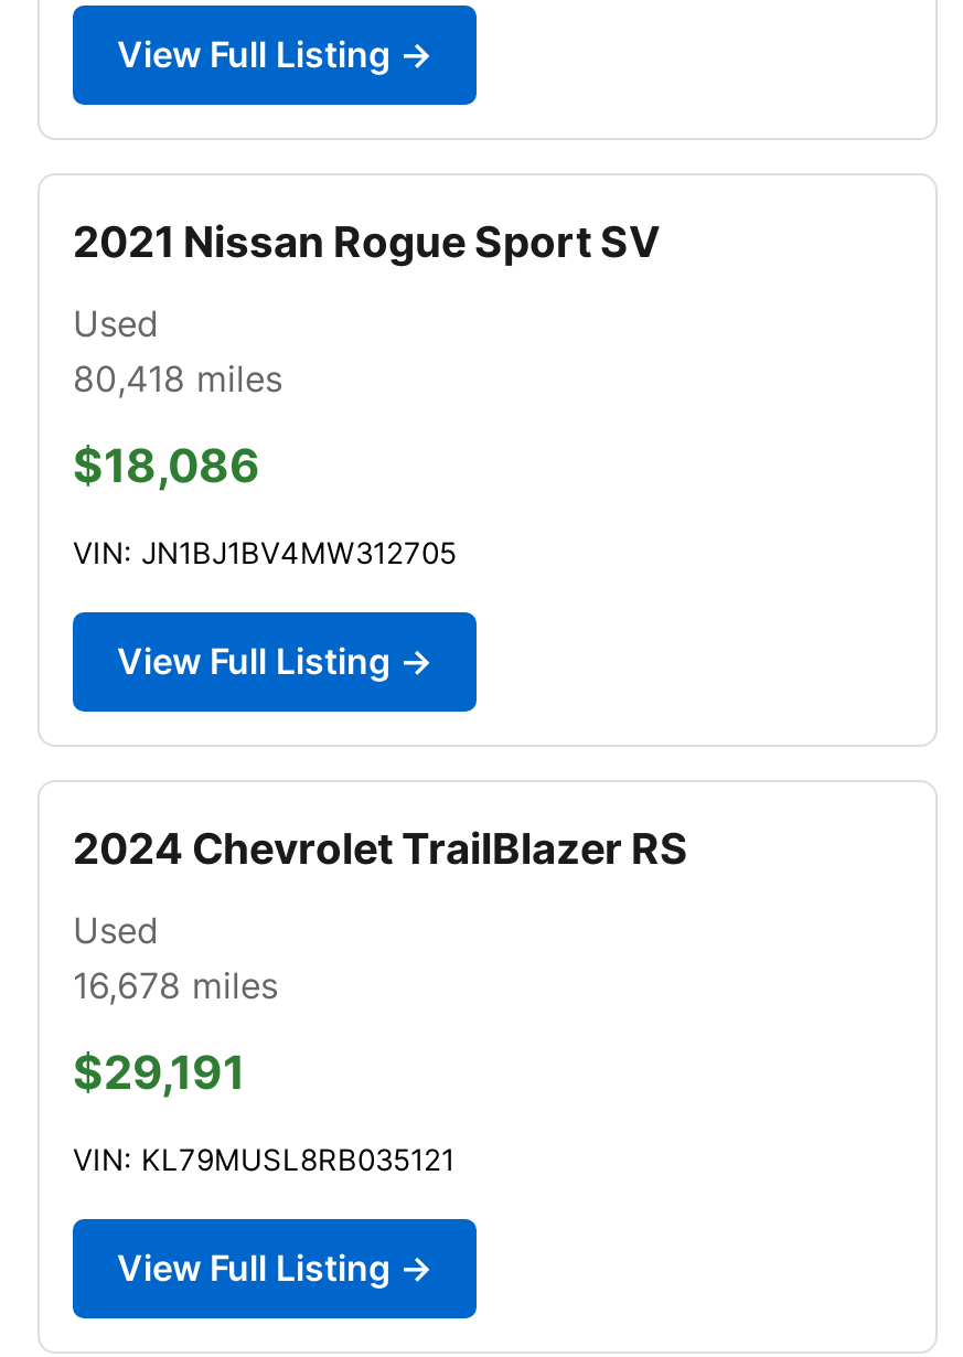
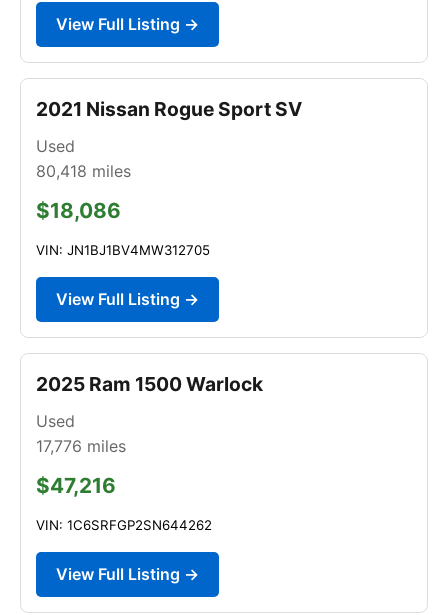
- 2024 Chevrolet TrailBlazer RS
+ 2025 Ram 1500 Warlock

- 16,678 miles
+ 17,776 miles

- $29,191
+ $47,216

- VIN: KL79MUSL8RB035121
+ VIN: 1C6SRFGP2SN644262
